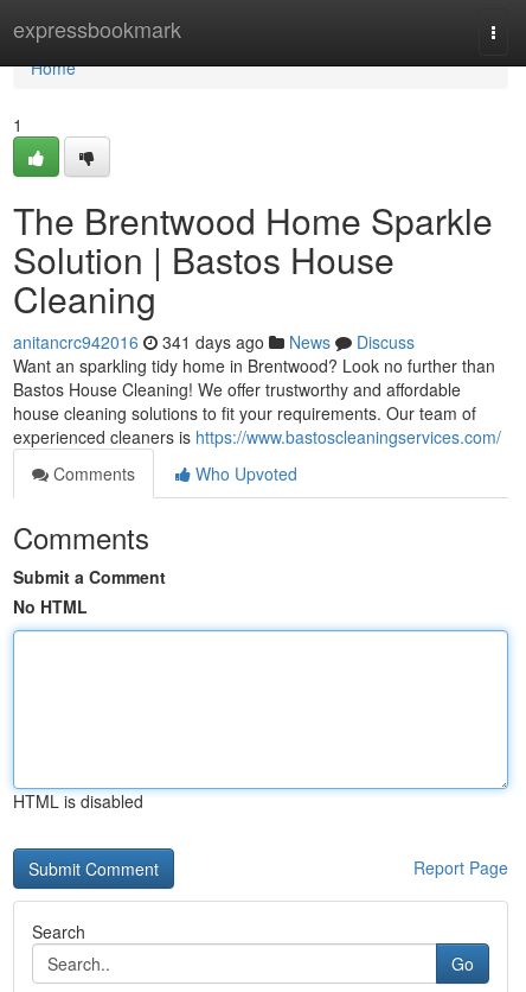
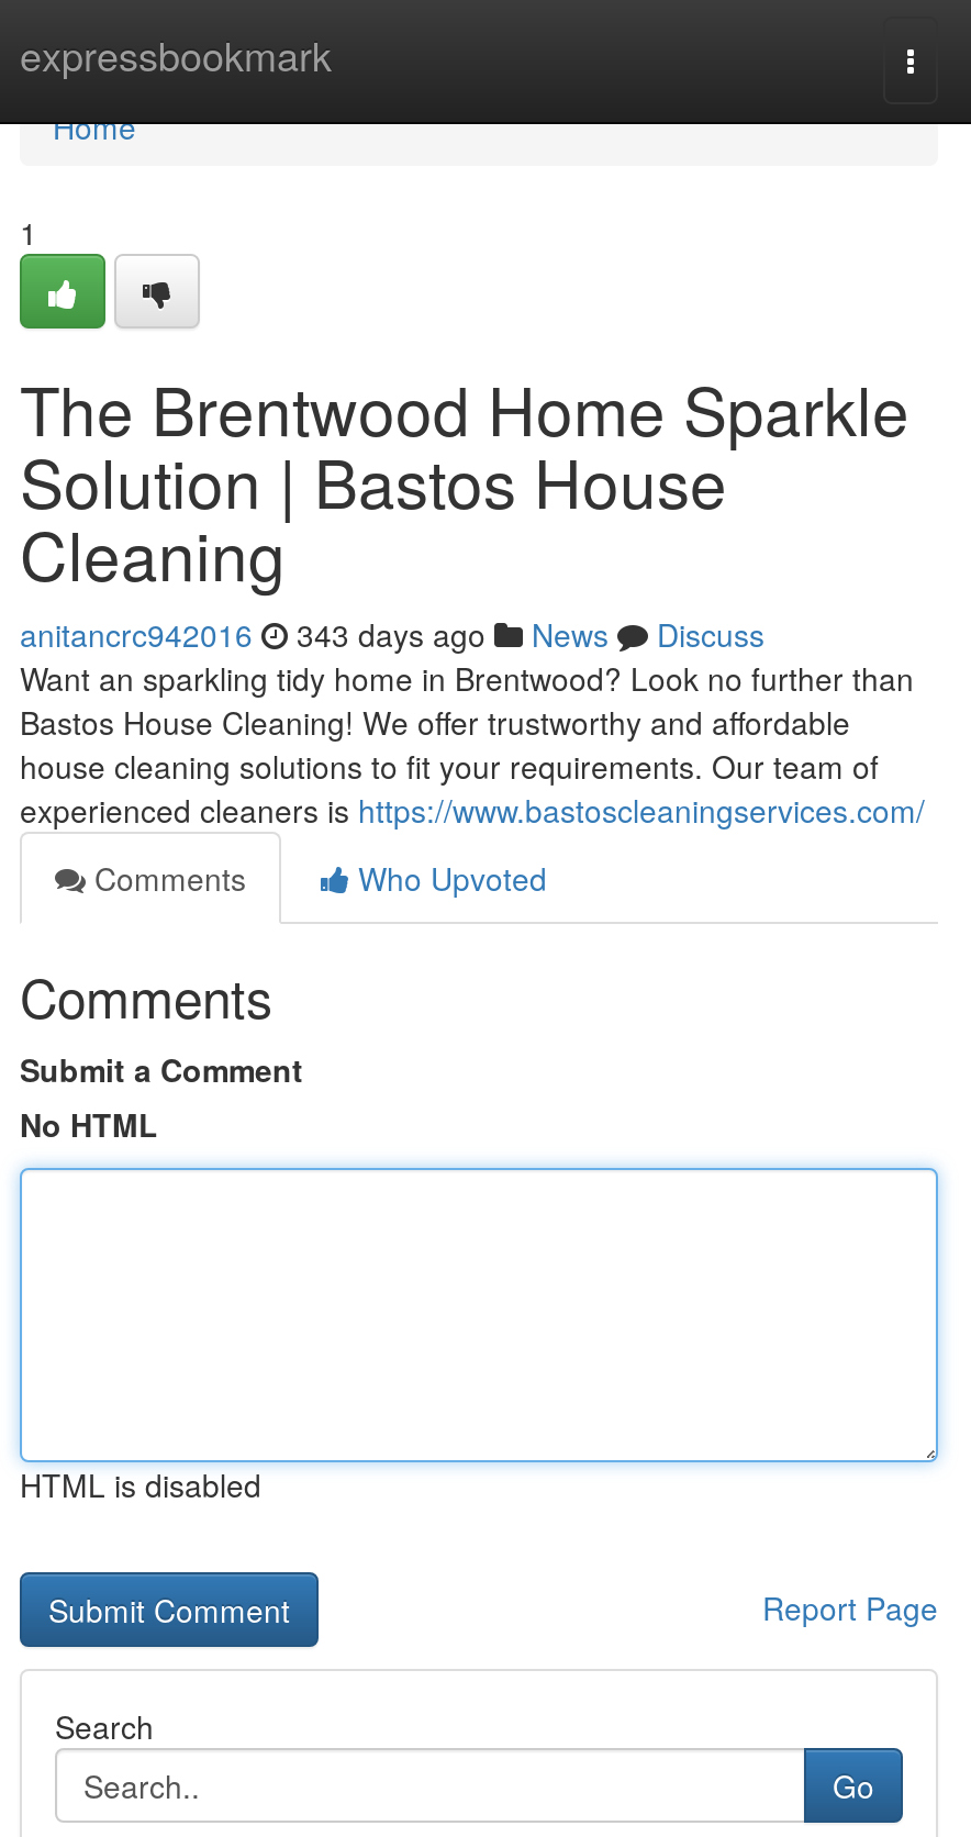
- anitancrc942016 341 days ago News Discuss
+ anitancrc942016 343 days ago News Discuss
